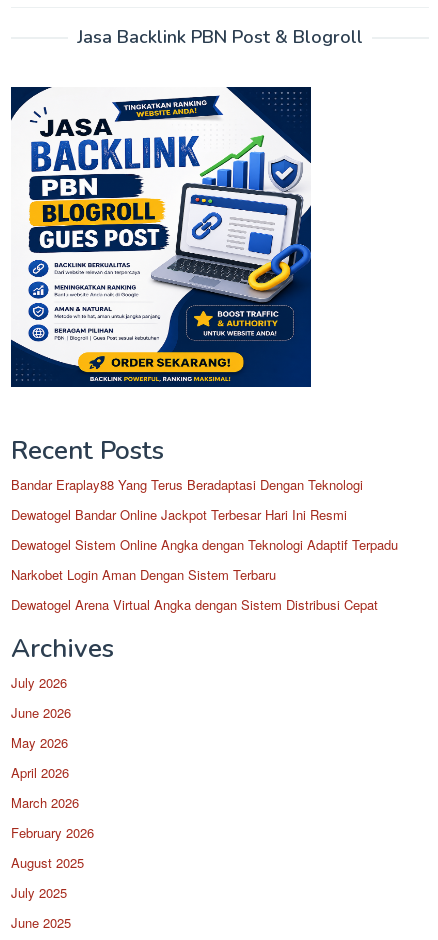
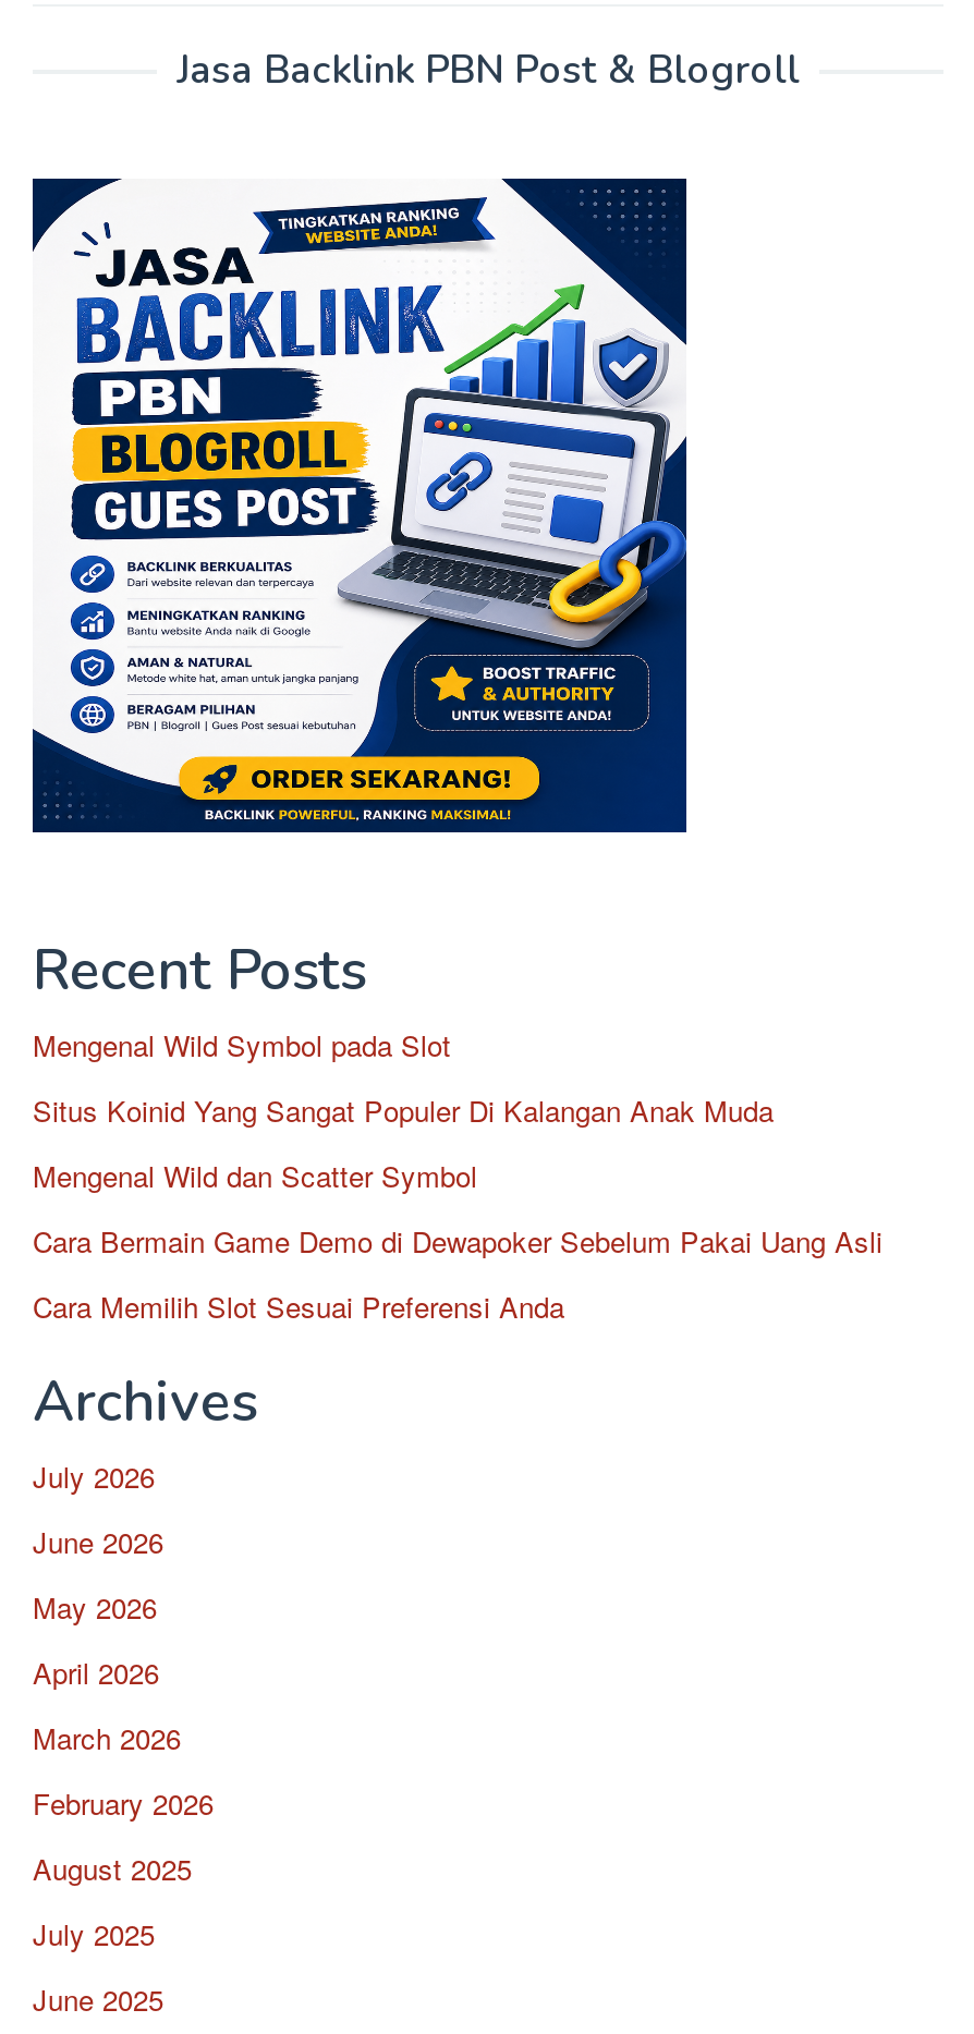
- Bandar Eraplay88 Yang Terus Beradaptasi Dengan Teknologi
+ Mengenal Wild Symbol pada Slot

- Dewatogel Bandar Online Jackpot Terbesar Hari Ini Resmi
+ Situs Koinid Yang Sangat Populer Di Kalangan Anak Muda

- Dewatogel Sistem Online Angka dengan Teknologi Adaptif Terpadu
+ Mengenal Wild dan Scatter Symbol

- Narkobet Login Aman Dengan Sistem Terbaru
+ Cara Bermain Game Demo di Dewapoker Sebelum Pakai Uang Asli

- Dewatogel Arena Virtual Angka dengan Sistem Distribusi Cepat
+ Cara Memilih Slot Sesuai Preferensi Anda
